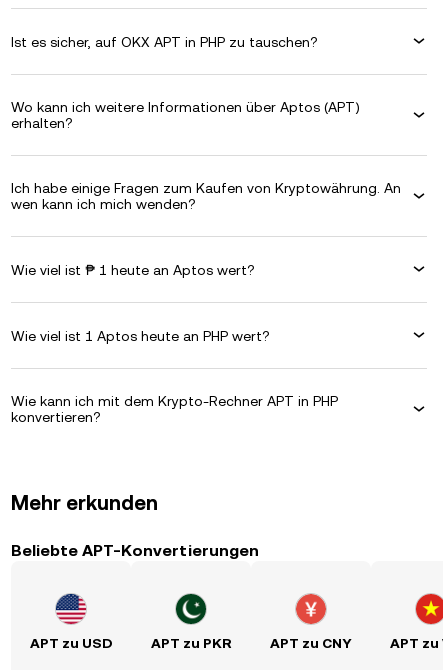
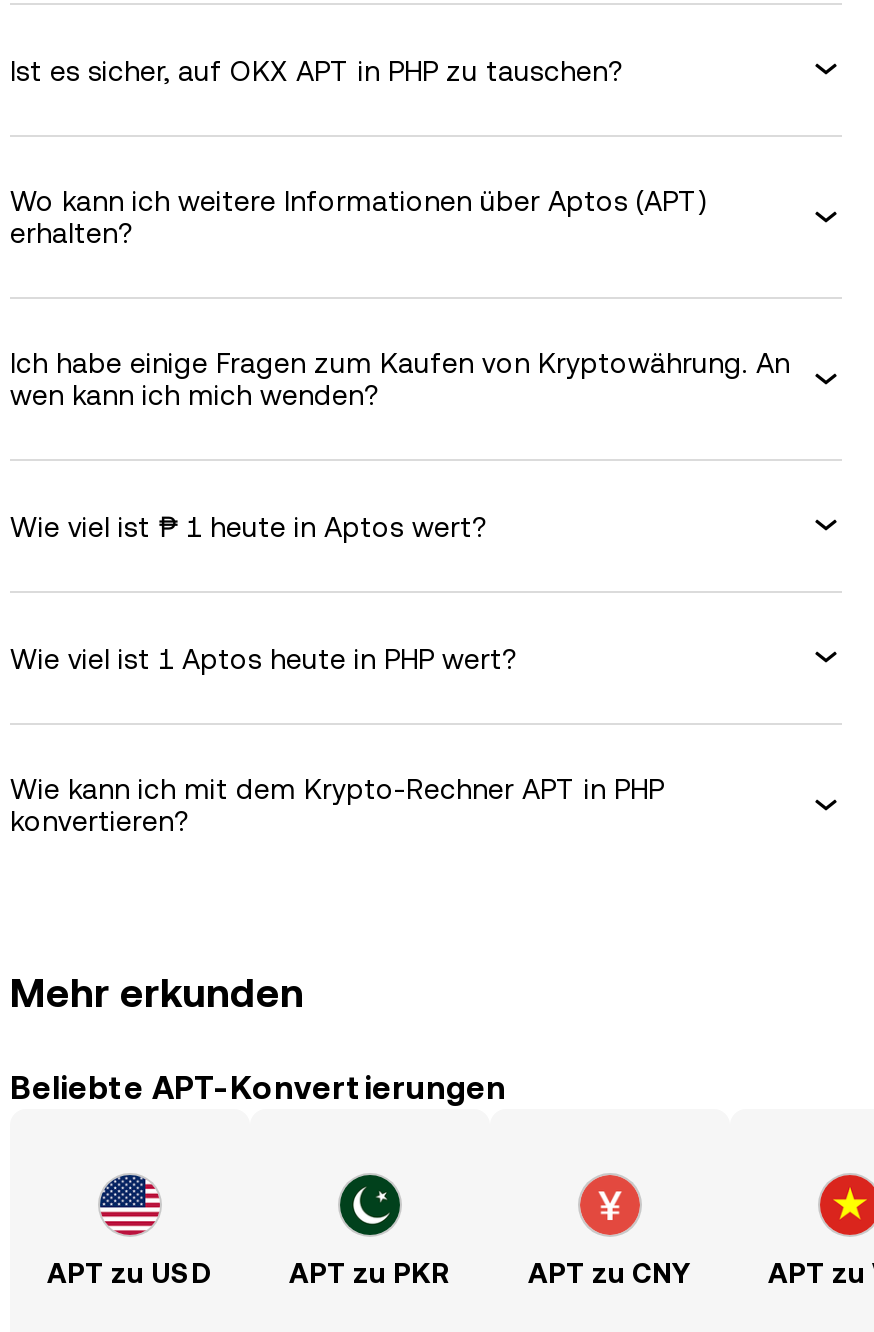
- Wie viel ist ₱ 1 heute an Aptos wert?
+ Wie viel ist ₱ 1 heute in Aptos wert?

- Wie viel ist 1 Aptos heute an PHP wert?
+ Wie viel ist 1 Aptos heute in PHP wert?
